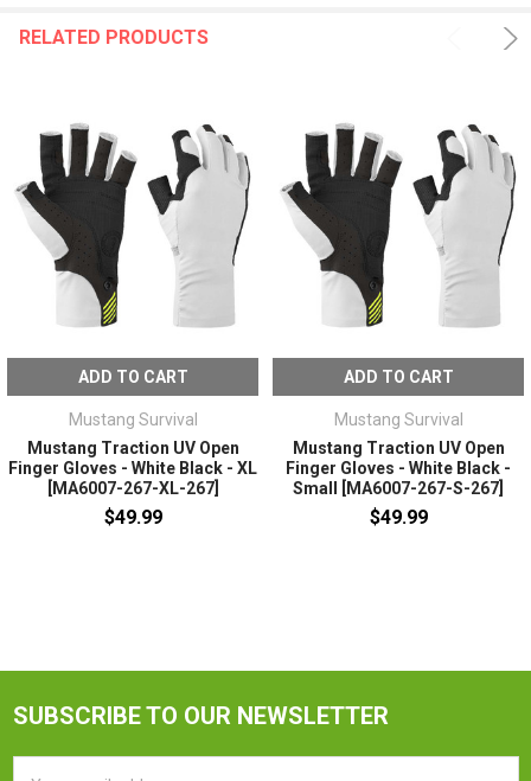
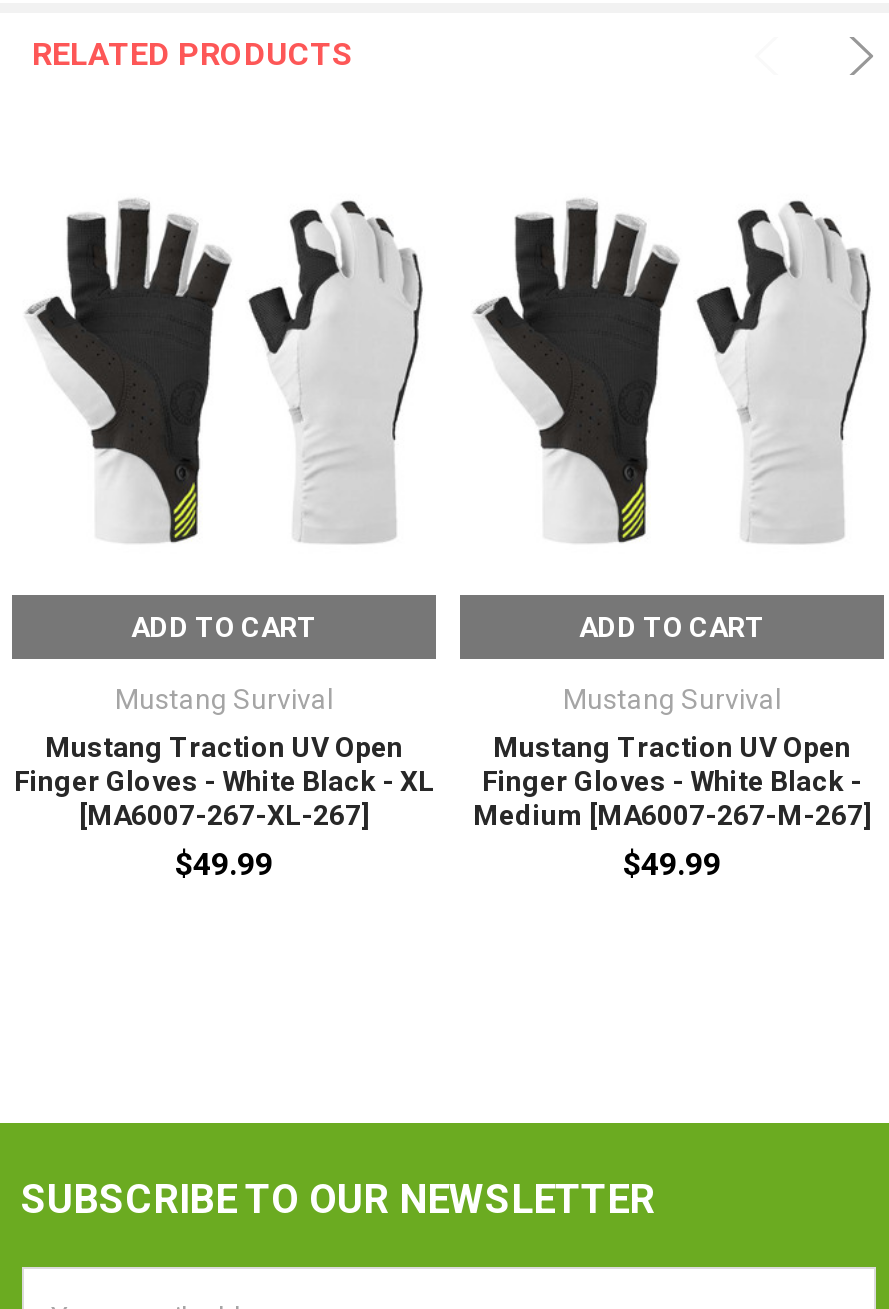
- Small [MA6007-267-S-267]
+ Medium [MA6007-267-M-267]
